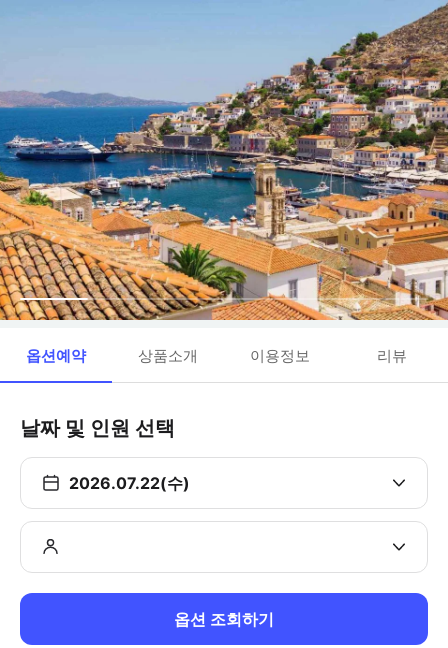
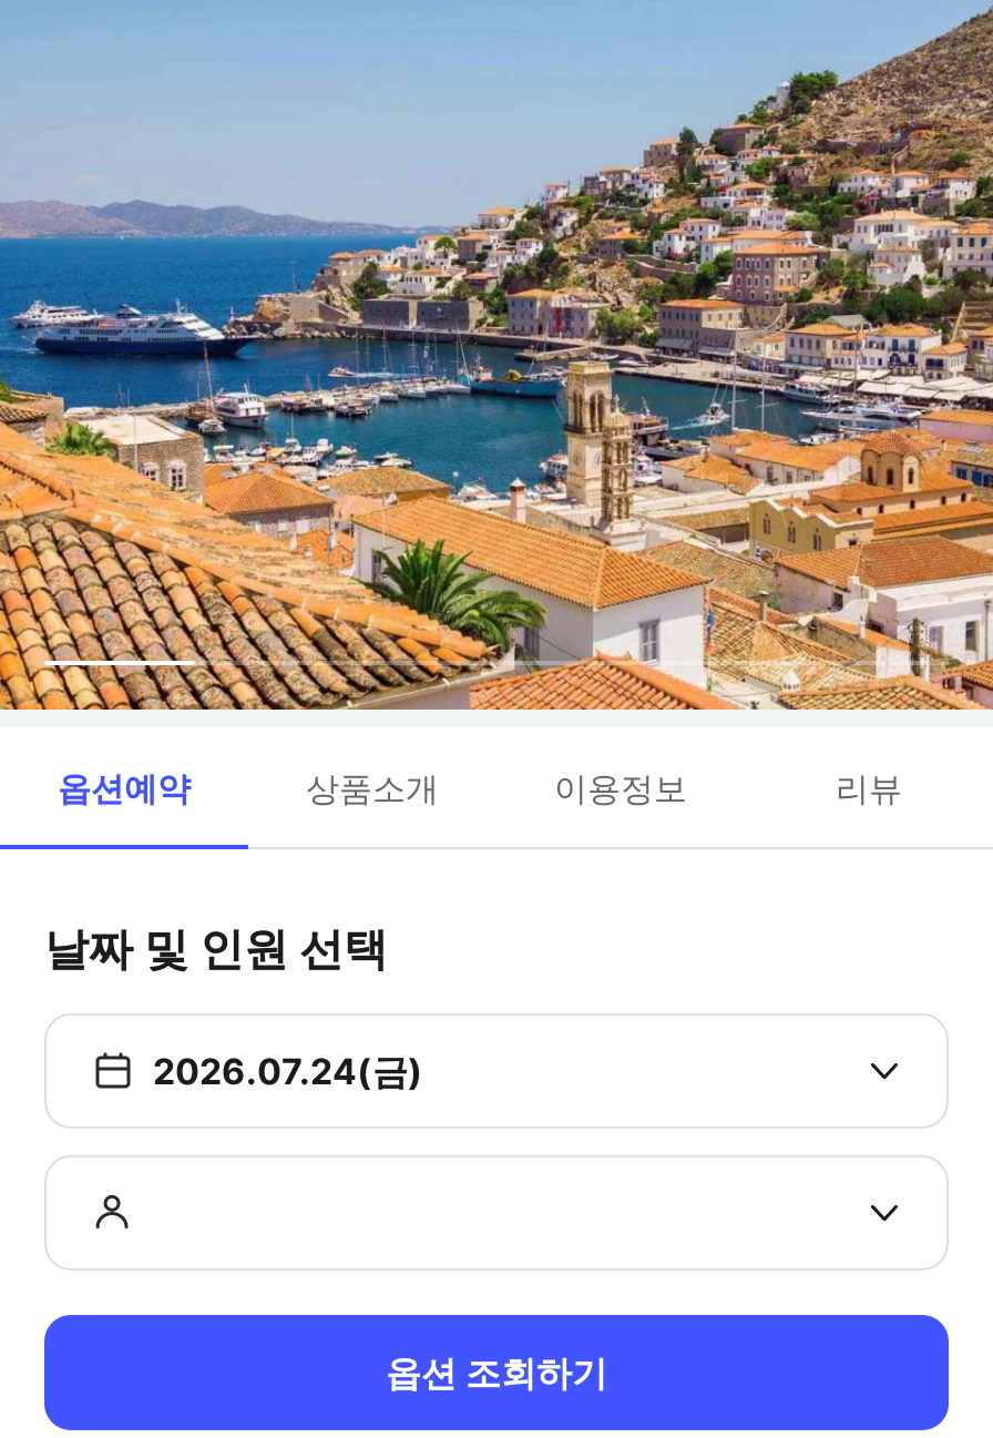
- 2026.07.22(수)
+ 2026.07.24(금)
